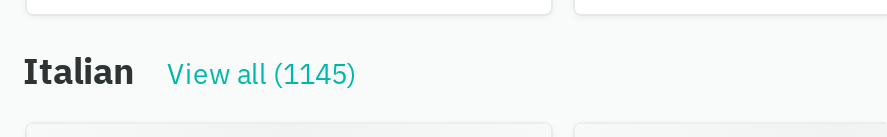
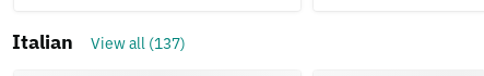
- Italian View all (1145)
+ Italian View all (137)
